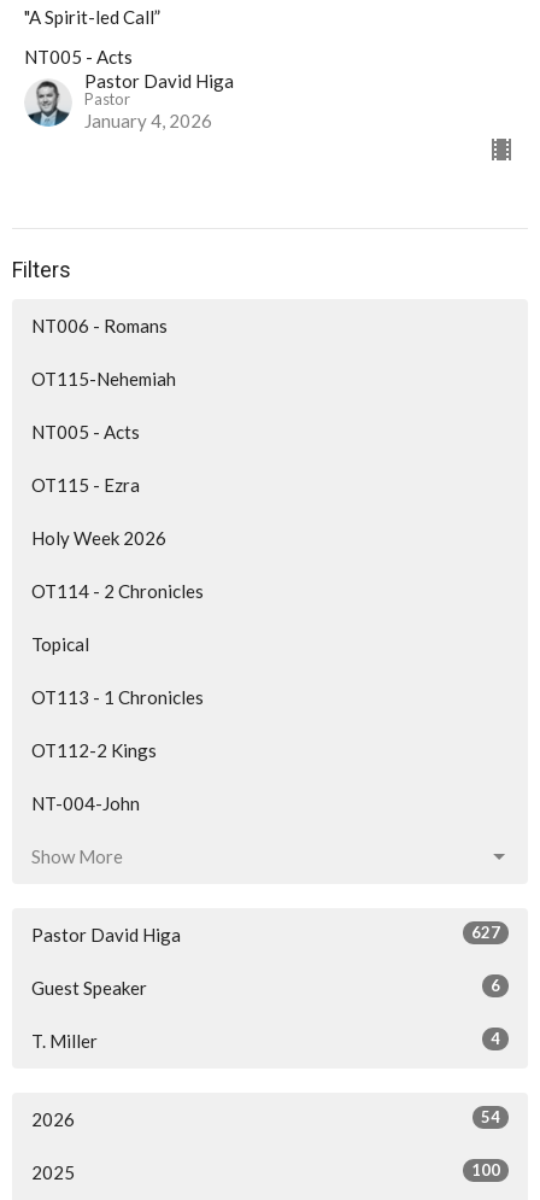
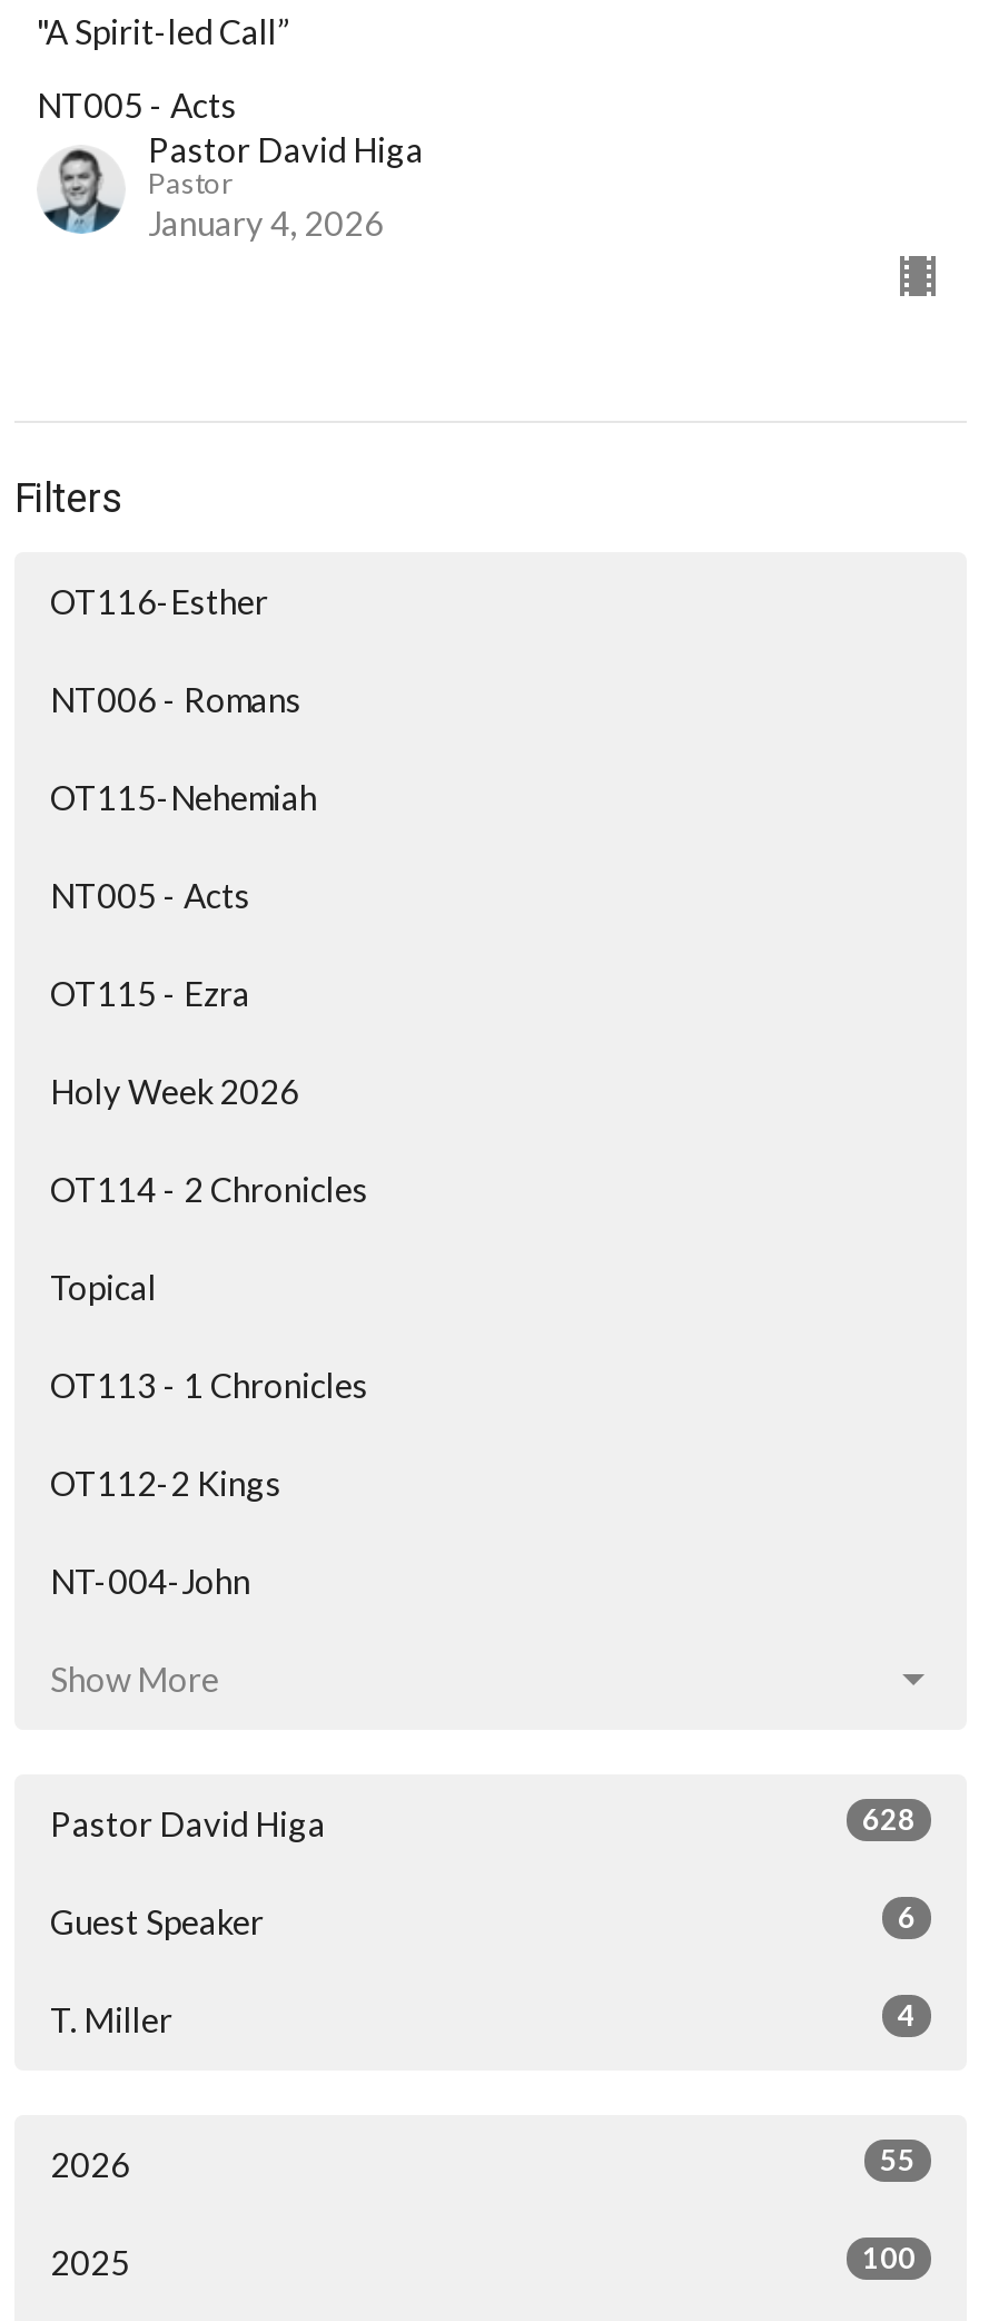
+ OT116-Esther

- 627
+ 628

- 54
+ 55
